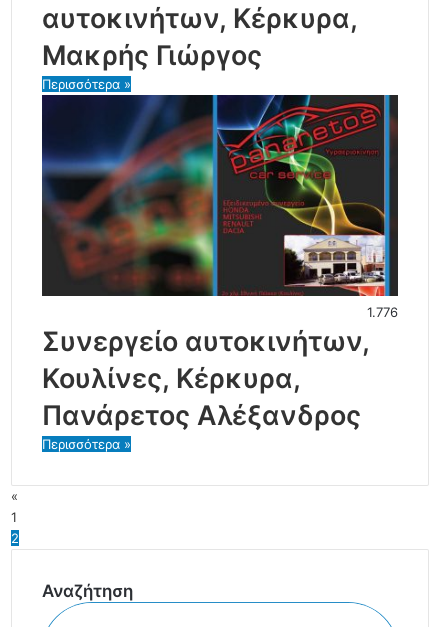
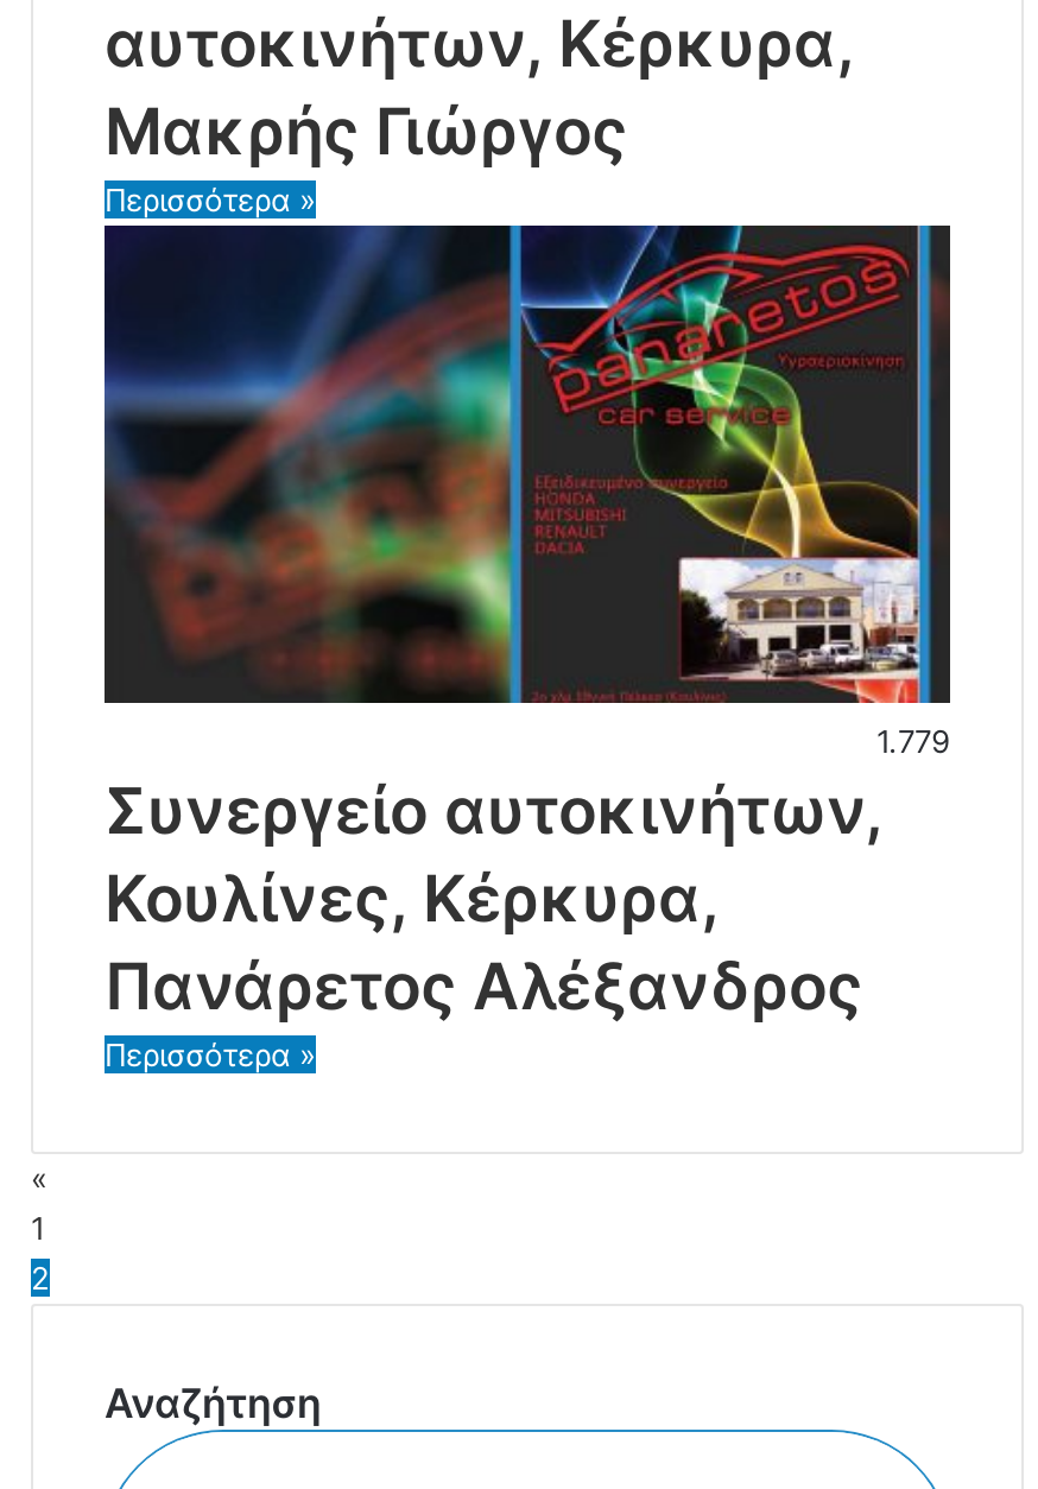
- 1.776
+ 1.779
